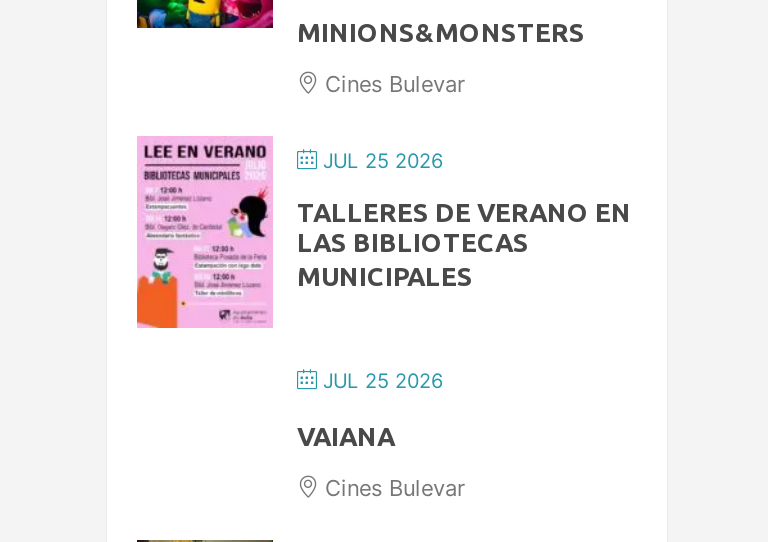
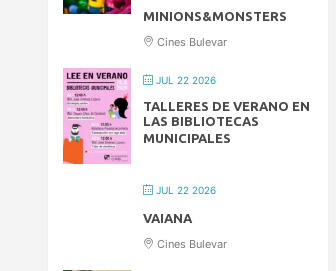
- JUL 25 2026
+ JUL 22 2026

- JUL 25 2026
+ JUL 22 2026
